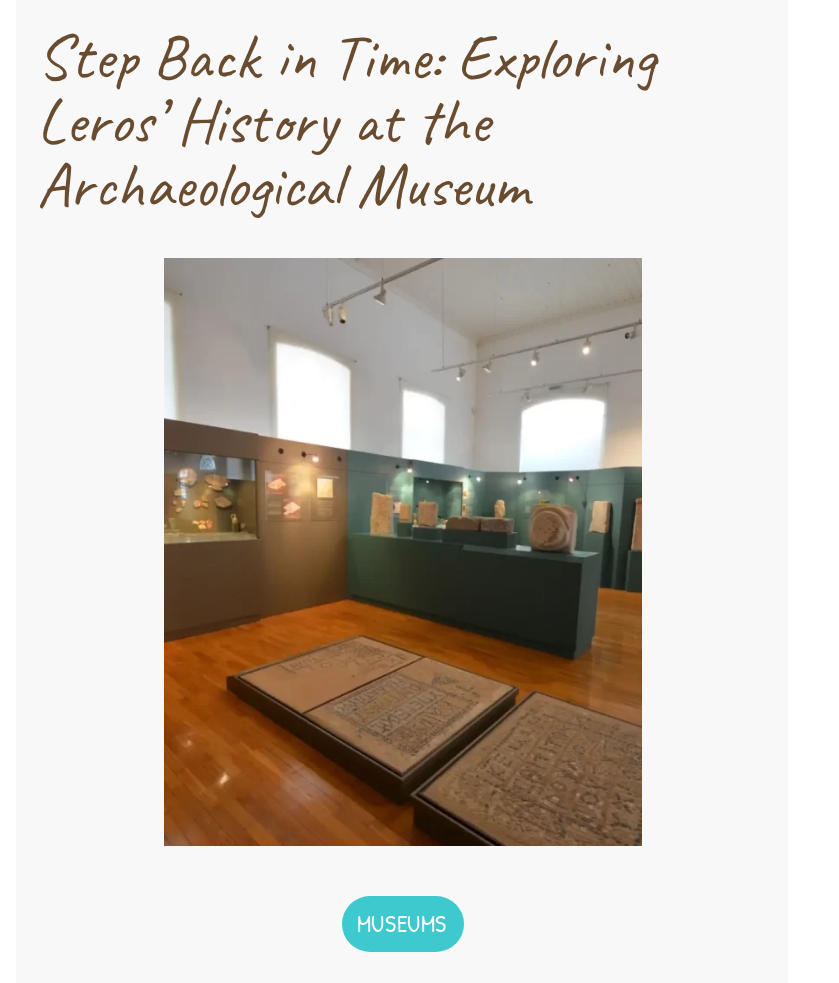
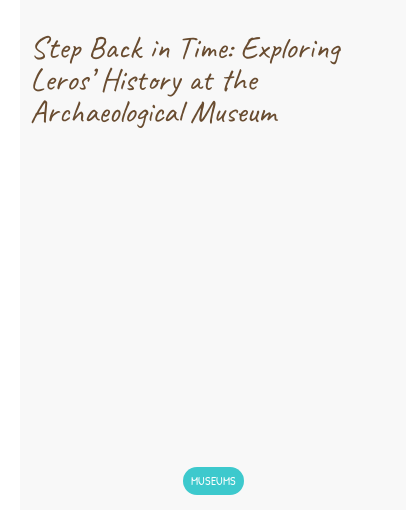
- [image]
